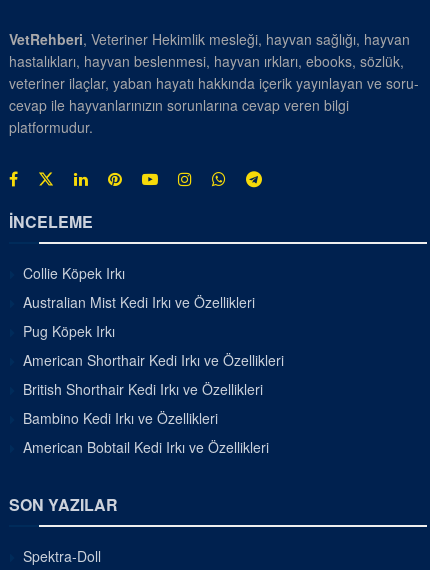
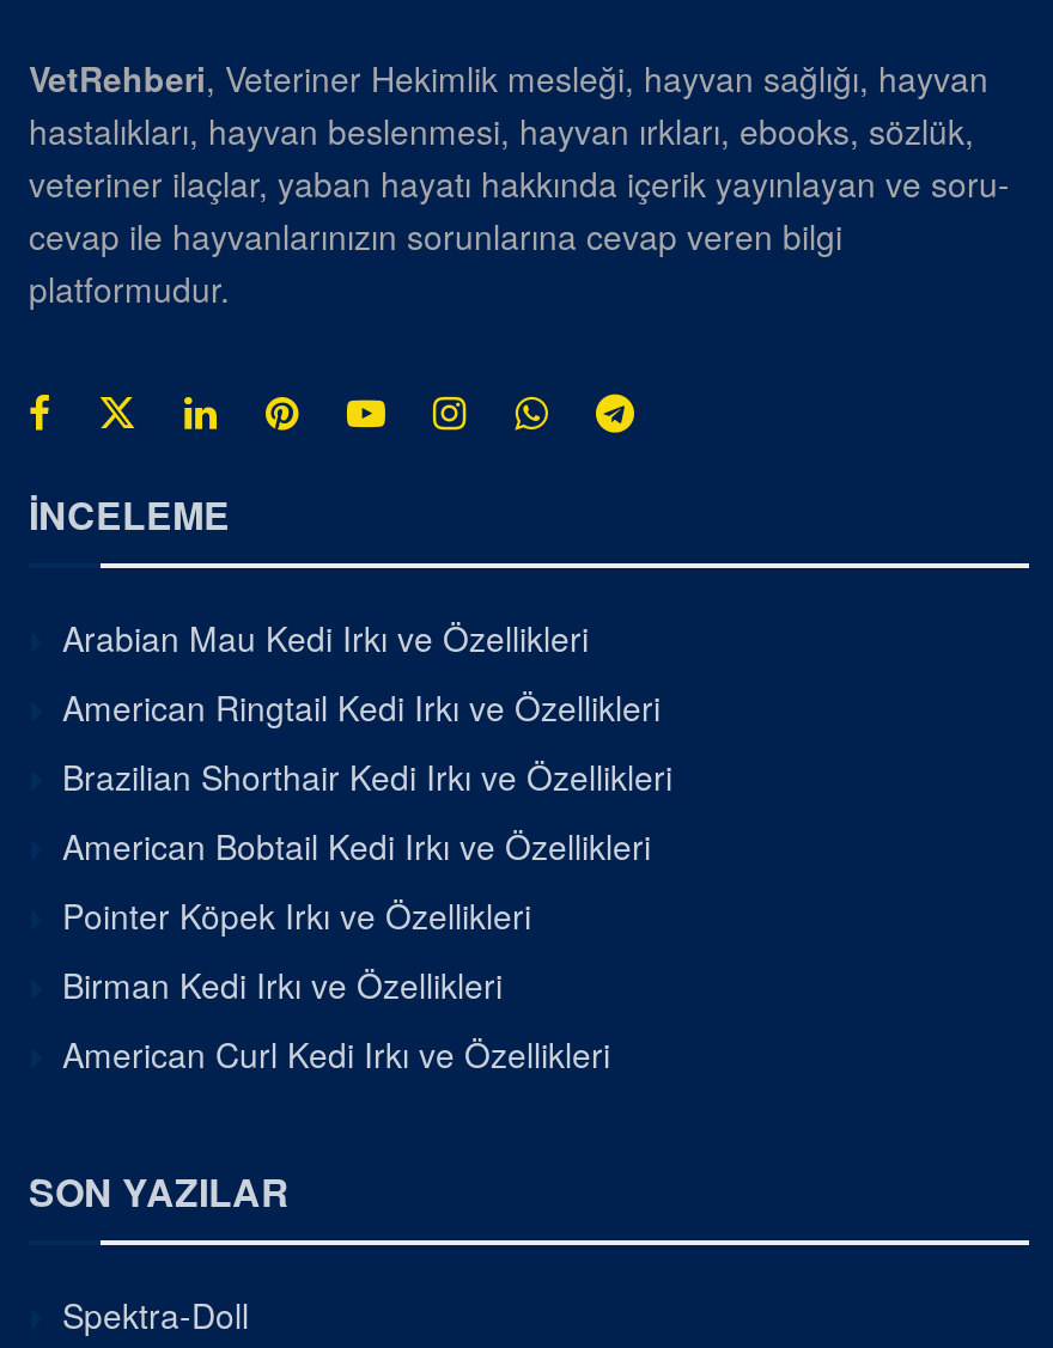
- Collie Köpek Irkı
- Australian Mist Kedi Irkı ve Özellikleri
- Pug Köpek Irkı
- American Shorthair Kedi Irkı ve Özellikleri
- British Shorthair Kedi Irkı ve Özellikleri
- Bambino Kedi Irkı ve Özellikleri
+ Arabian Mau Kedi Irkı ve Özellikleri
+ American Ringtail Kedi Irkı ve Özellikleri
+ Brazilian Shorthair Kedi Irkı ve Özellikleri

moved up: American Bobtail Kedi Irkı ve Özellikleri

+ Pointer Köpek Irkı ve Özellikleri
+ Birman Kedi Irkı ve Özellikleri
+ American Curl Kedi Irkı ve Özellikleri
